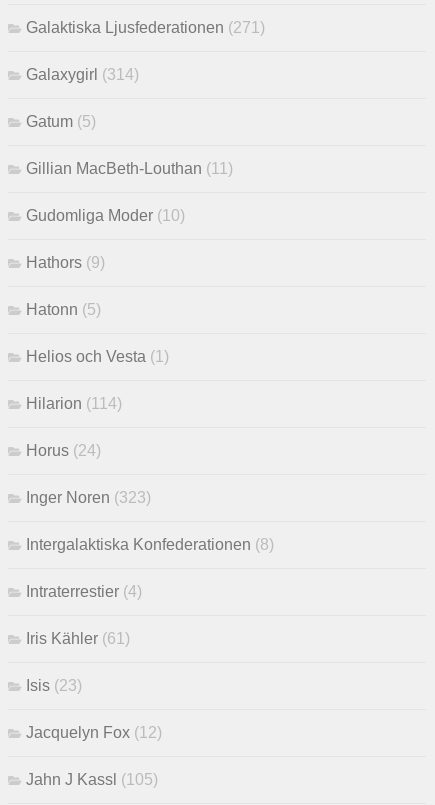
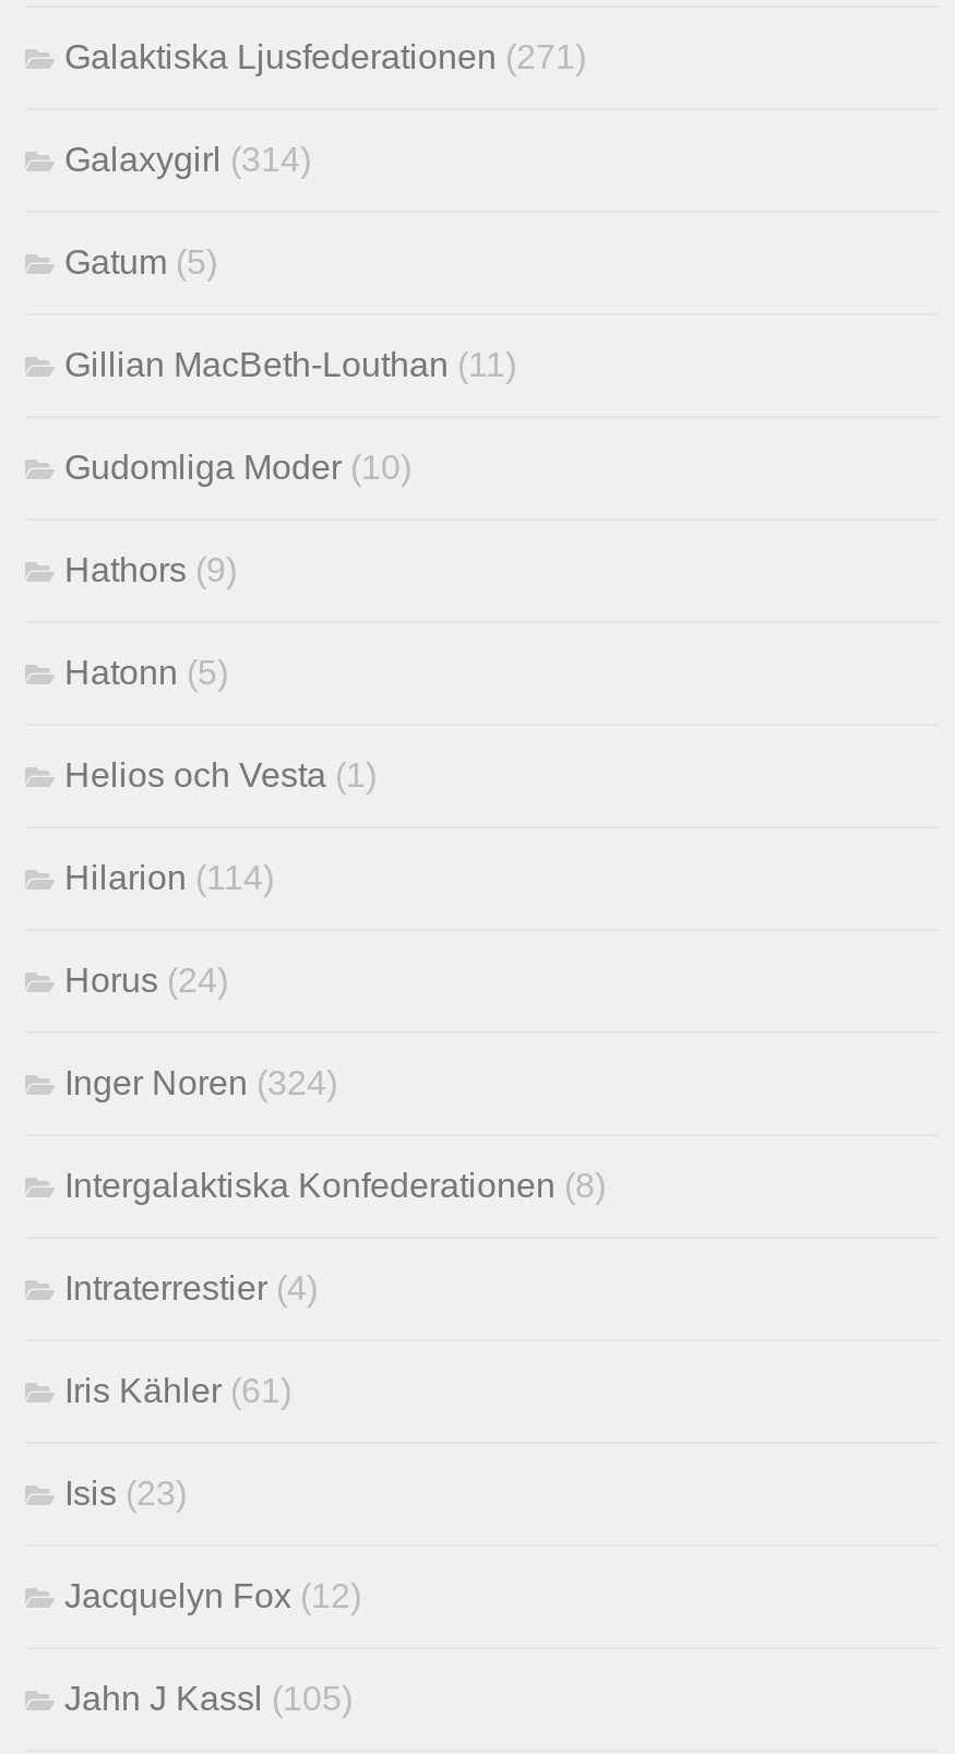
- Inger Noren (323)
+ Inger Noren (324)
